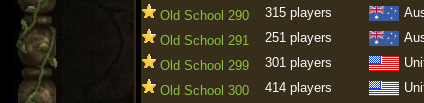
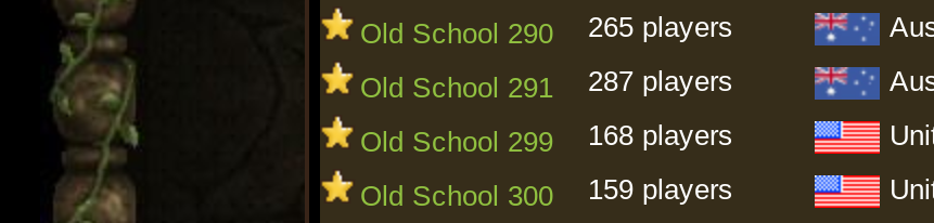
- Old School 290 315 players
+ Old School 290 265 players

- Old School 291 251 players
+ Old School 291 287 players

- Old School 299 301 players
+ Old School 299 168 players

- Old School 300 414 players
+ Old School 300 159 players
